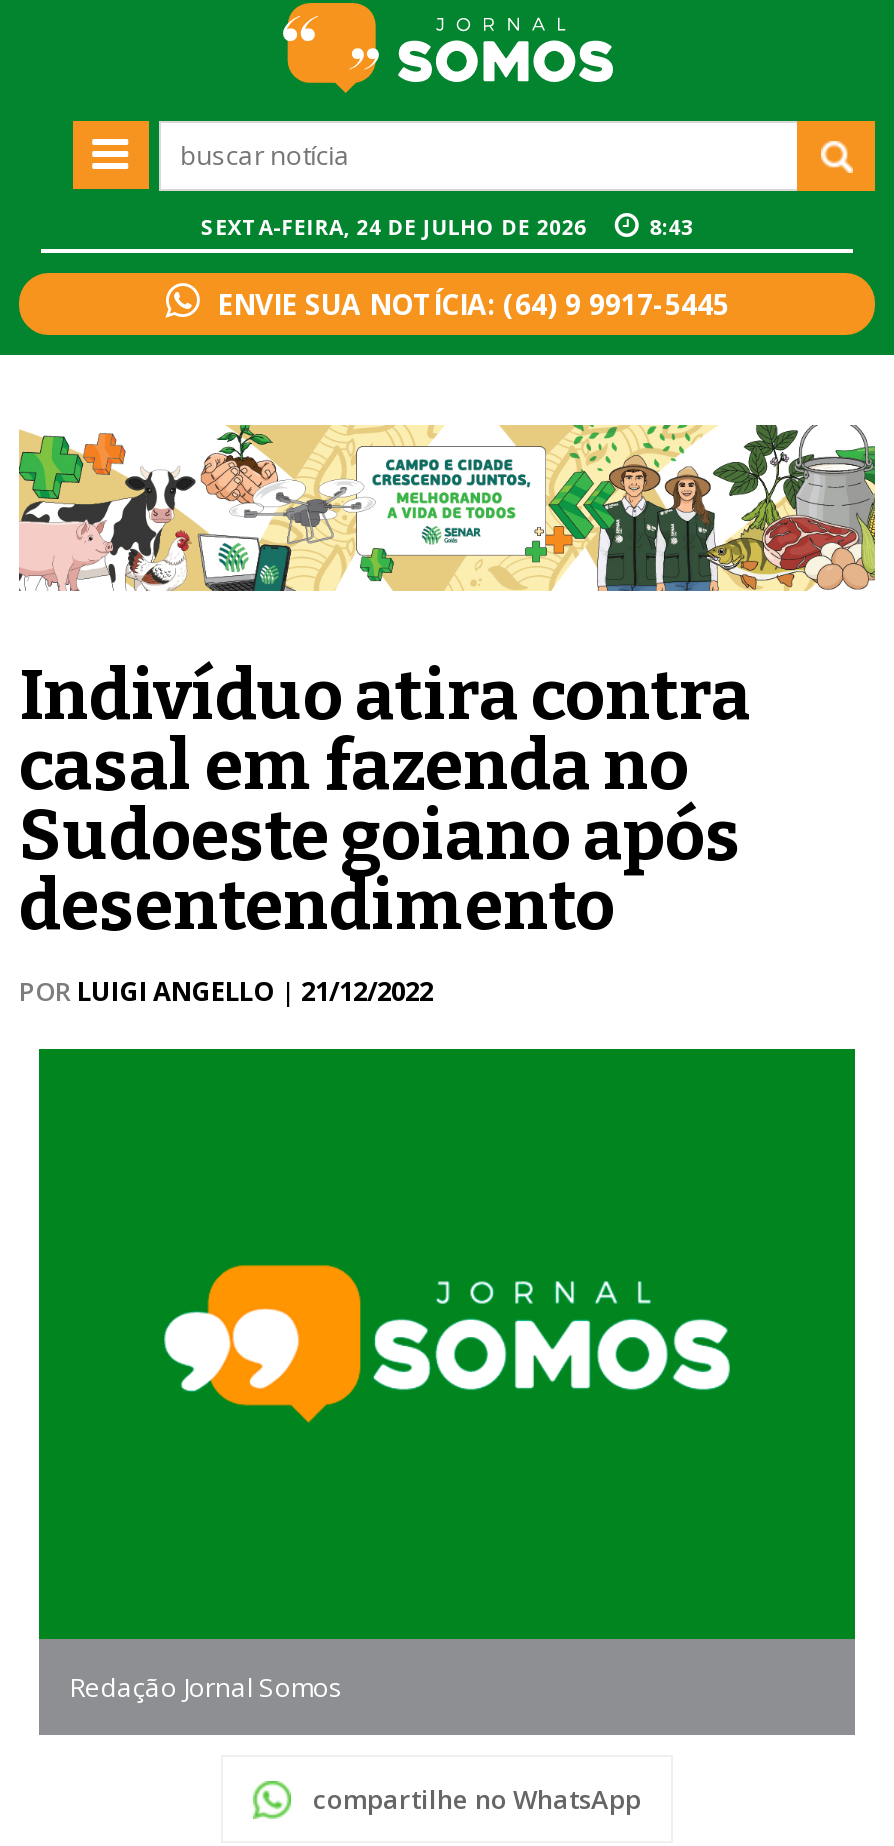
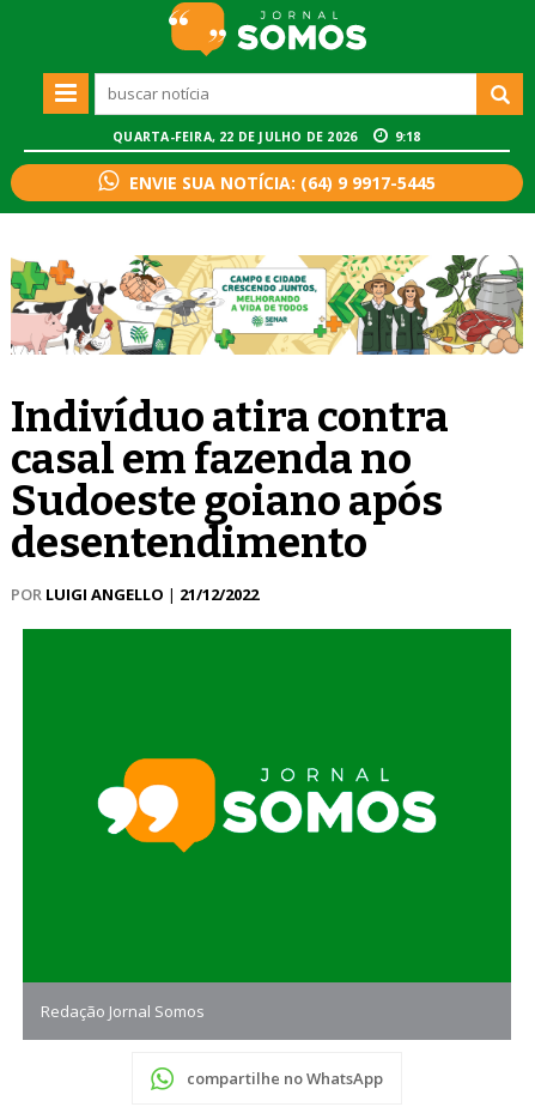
- SEXTA-FEIRA, 24 DE JULHO DE 2026
+ QUARTA-FEIRA, 22 DE JULHO DE 2026

- 8:43
+ 9:18
